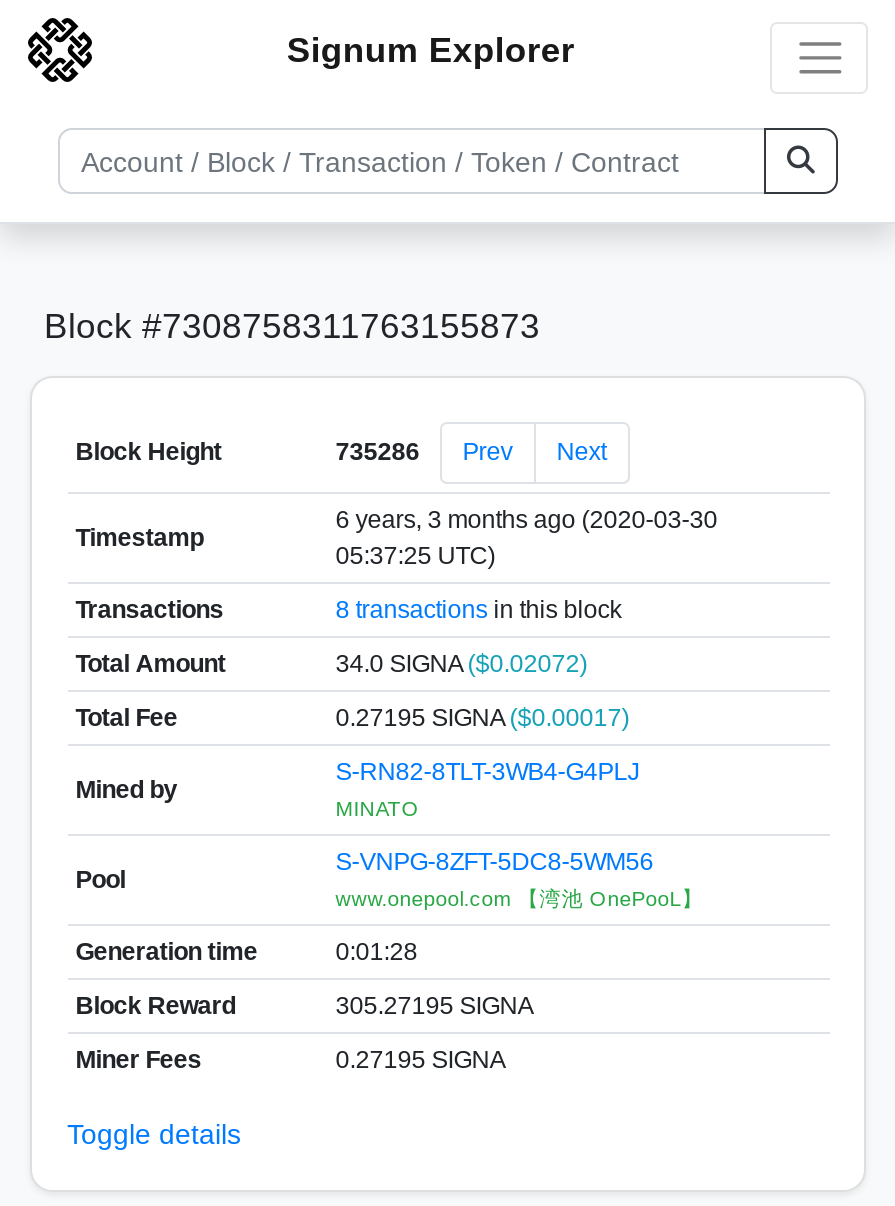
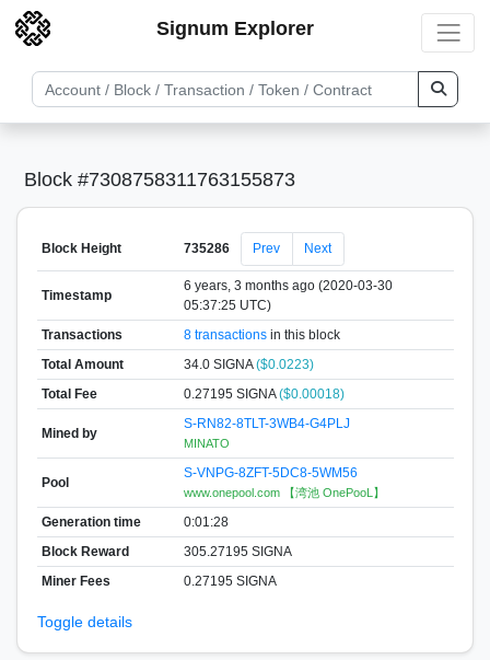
- 34.0 SIGNA ($0.02072)
+ 34.0 SIGNA ($0.0223)

- 0.27195 SIGNA ($0.00017)
+ 0.27195 SIGNA ($0.00018)
